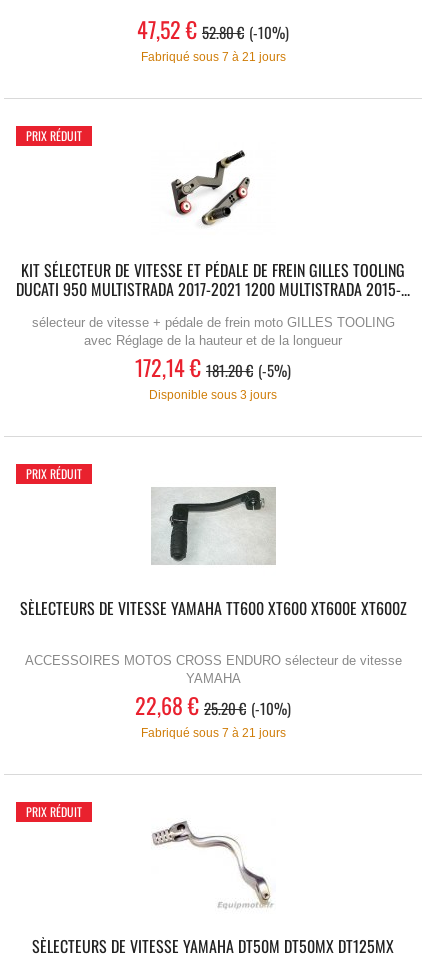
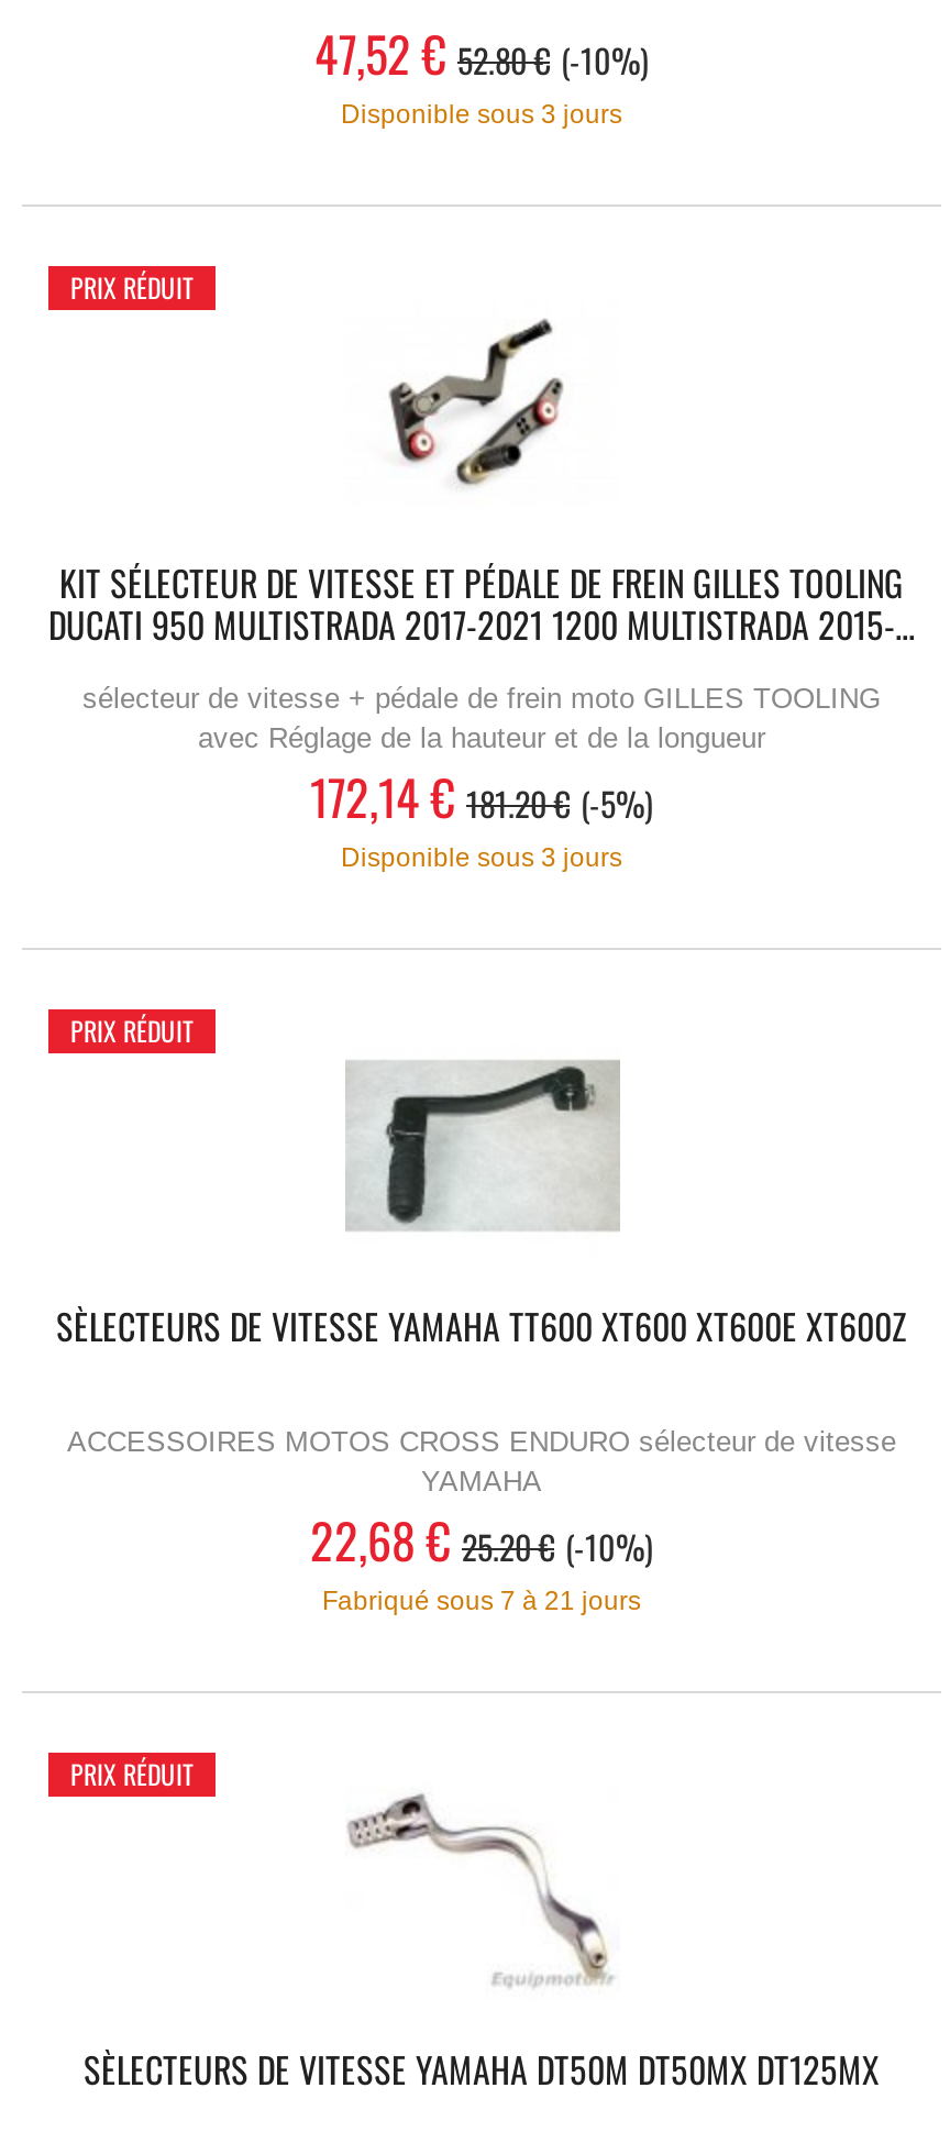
- Fabriqué sous 7 à 21 jours
+ Disponible sous 3 jours
